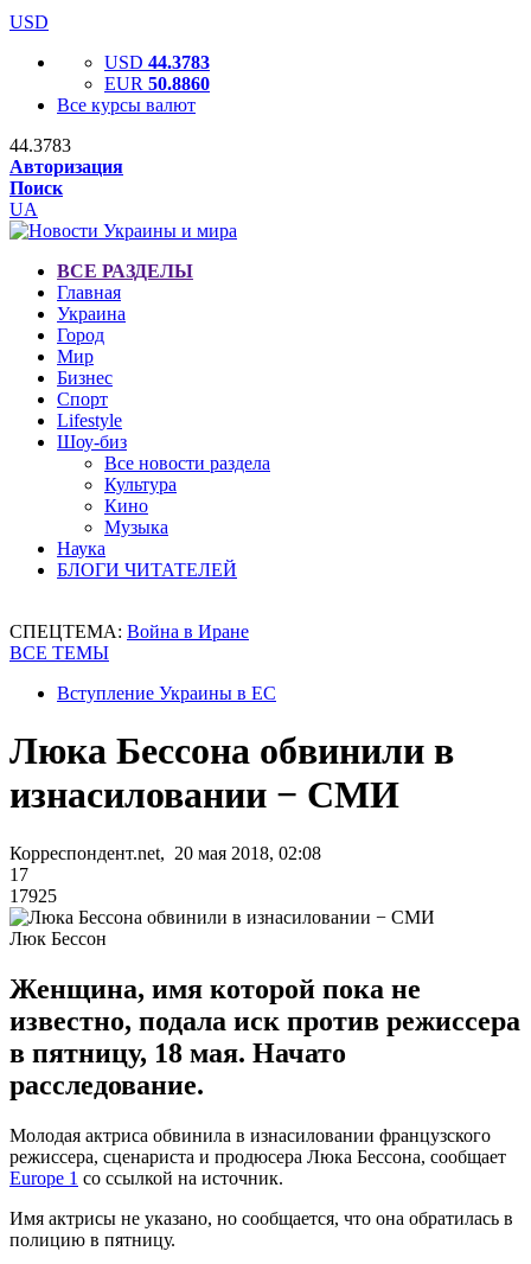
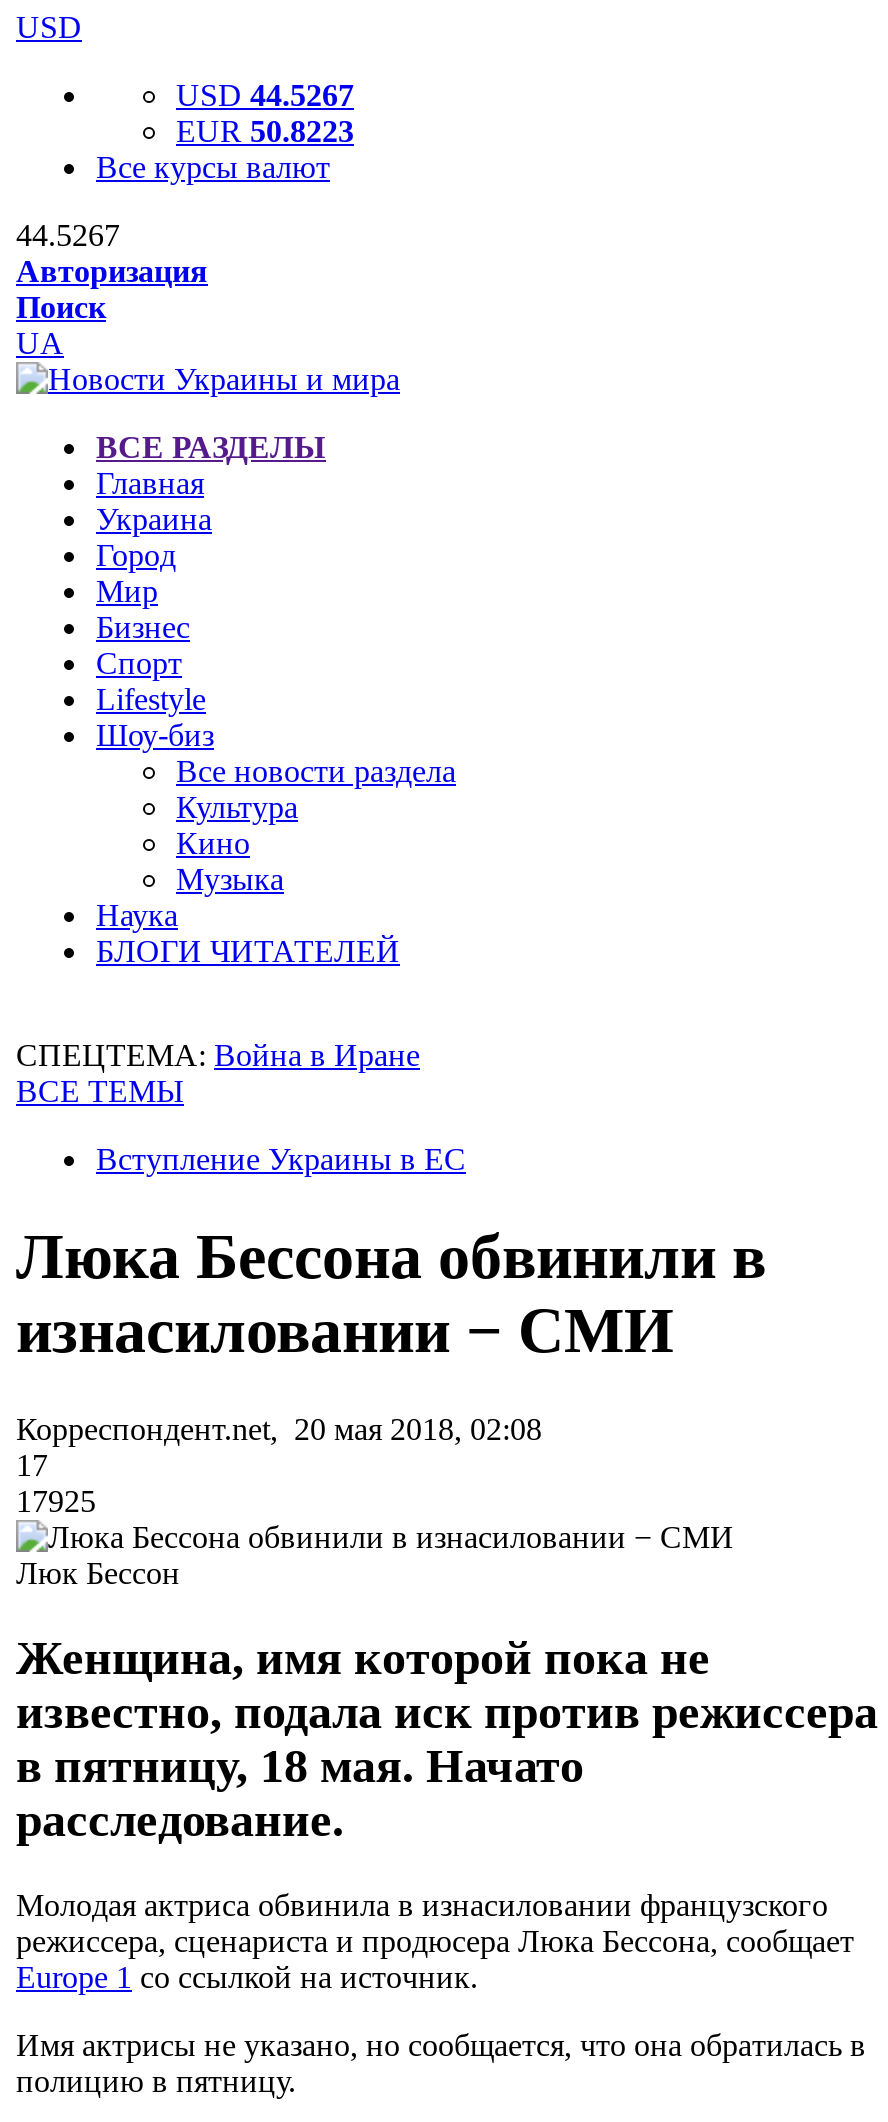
- USD 44.3783
+ USD 44.5267

- EUR 50.8860
+ EUR 50.8223

- 44.3783
+ 44.5267
